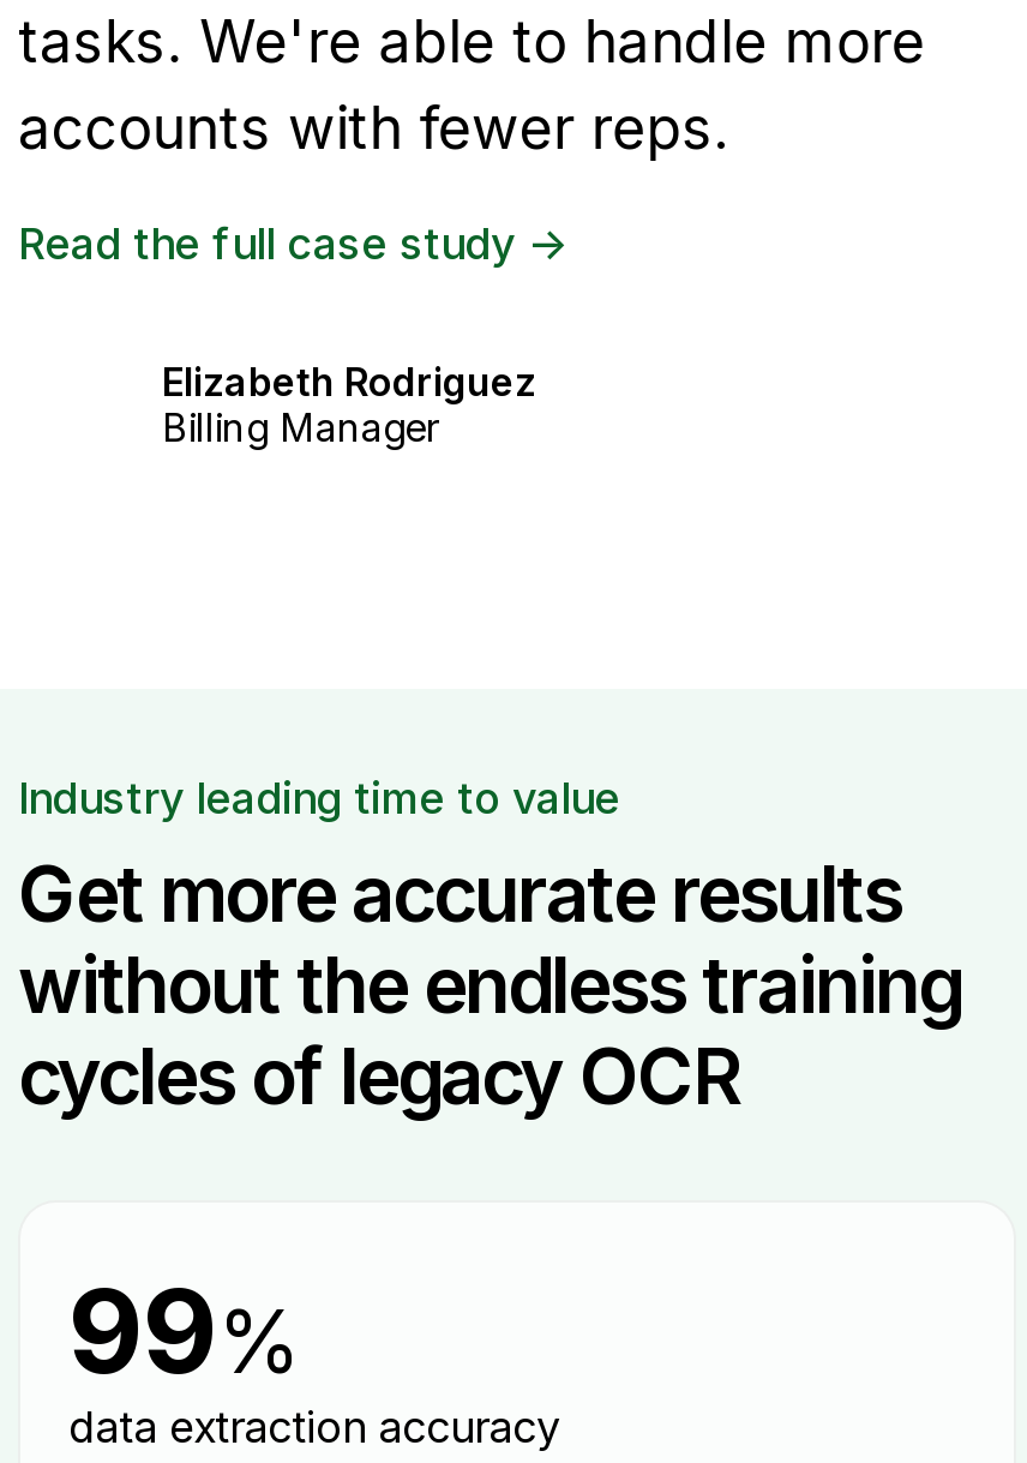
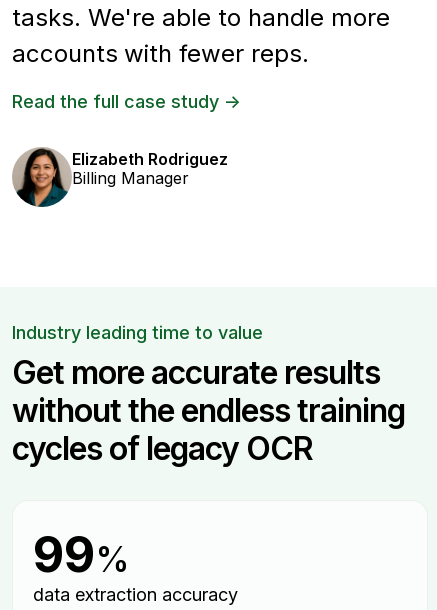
+ [image]
